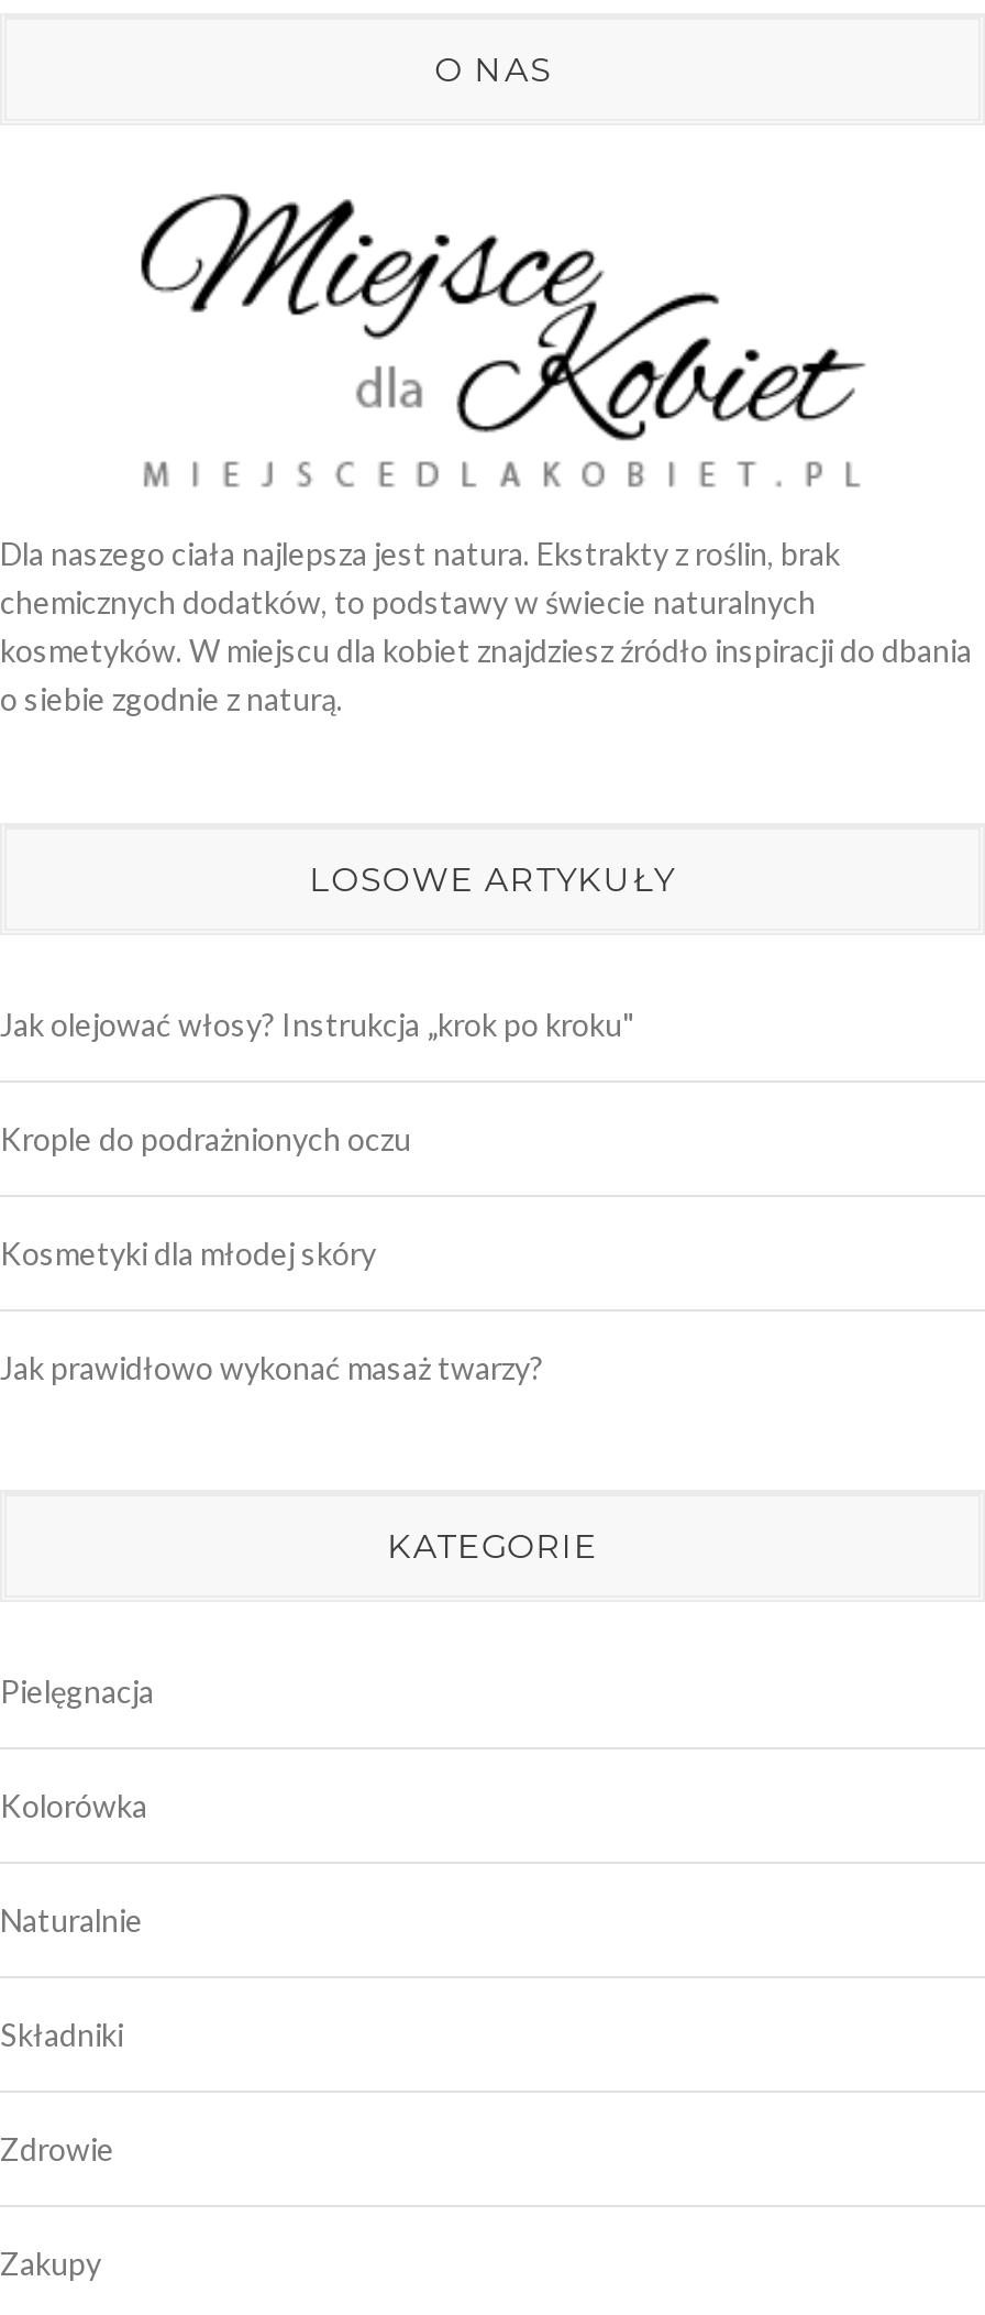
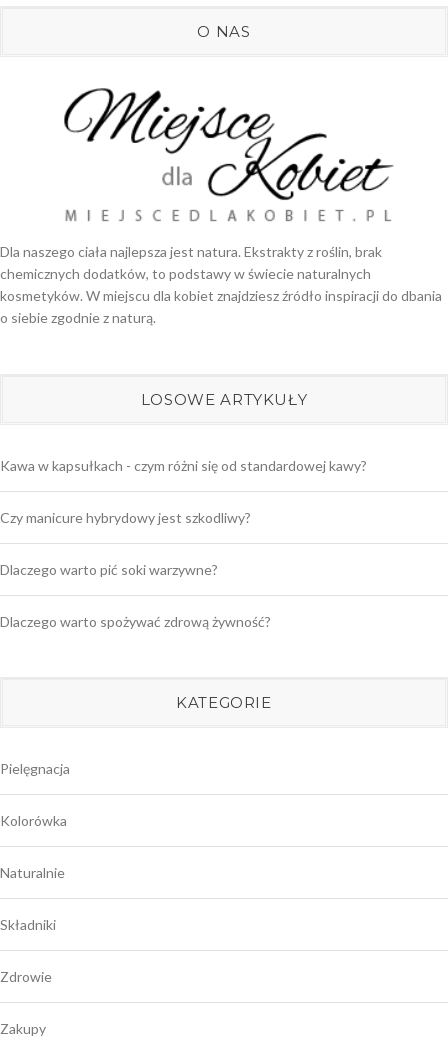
- Jak olejować włosy? Instrukcja „krok po kroku"
+ Kawa w kapsułkach - czym różni się od standardowej kawy?

- Krople do podrażnionych oczu
+ Czy manicure hybrydowy jest szkodliwy?

- Kosmetyki dla młodej skóry
+ Dlaczego warto pić soki warzywne?

- Jak prawidłowo wykonać masaż twarzy?
+ Dlaczego warto spożywać zdrową żywność?
